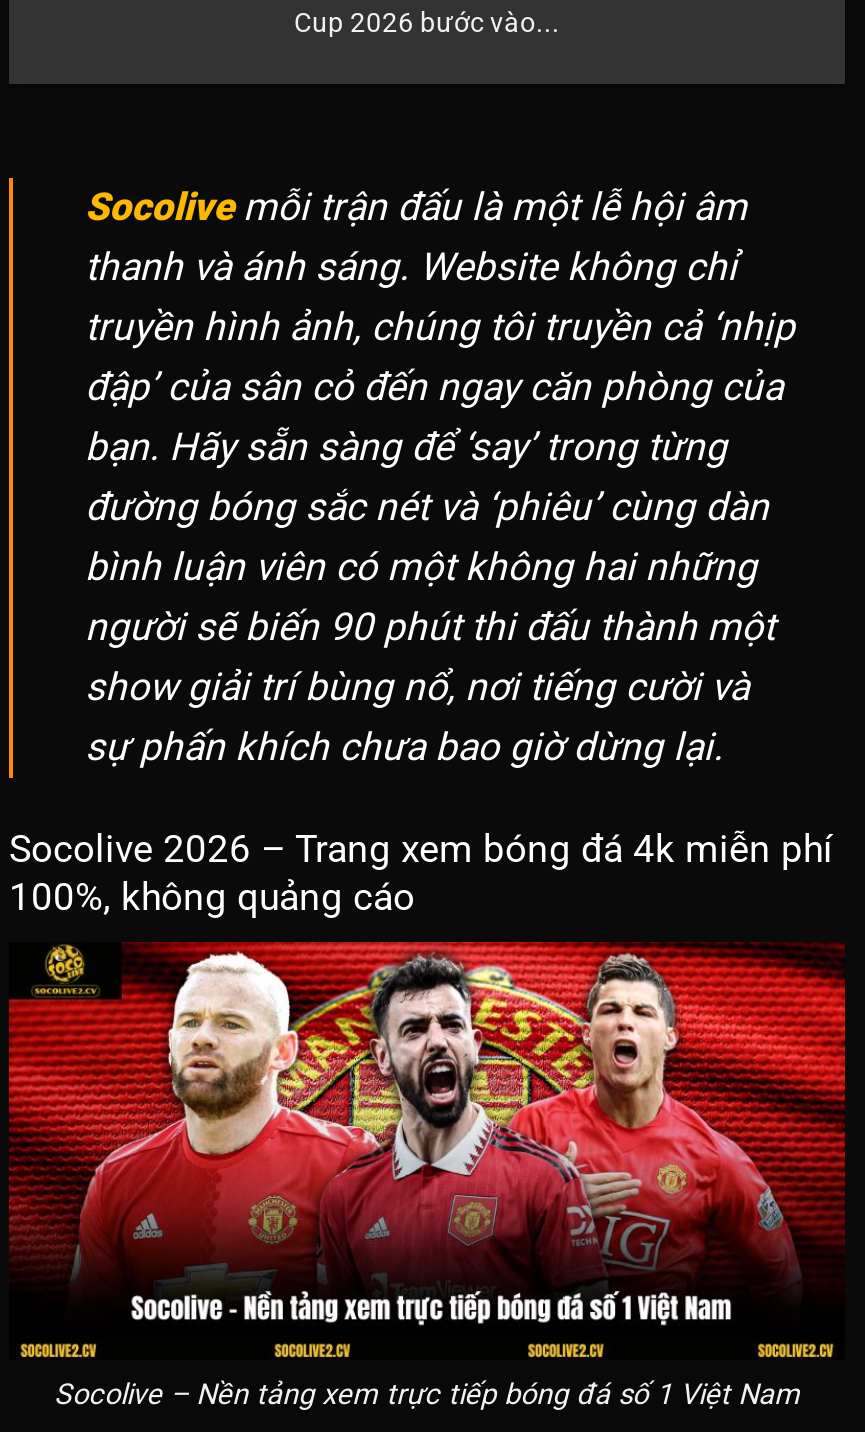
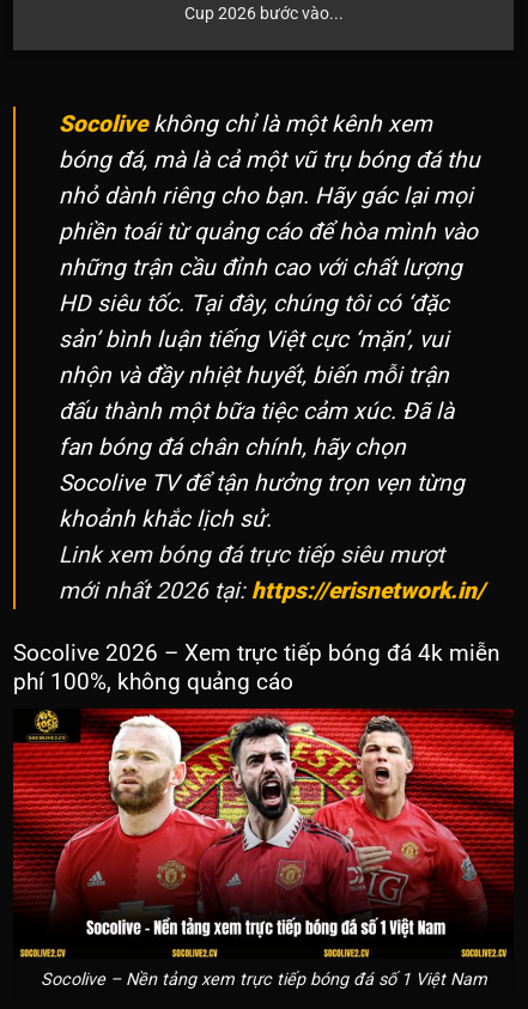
- Socolive mỗi trận đấu là một lễ hội âm
- thanh và ánh sáng. Website không chỉ
- truyền hình ảnh, chúng tôi truyền cả ‘nhịp
- đập’ của sân cỏ đến ngay căn phòng của
- bạn. Hãy sẵn sàng để ‘say’ trong từng
- đường bóng sắc nét và ‘phiêu’ cùng dàn
- bình luận viên có một không hai những
- người sẽ biến 90 phút thi đấu thành một
- show giải trí bùng nổ, nơi tiếng cười và
- sự phấn khích chưa bao giờ dừng lại.
+ Socolive không chỉ là một kênh xem
+ bóng đá, mà là cả một vũ trụ bóng đá thu
+ nhỏ dành riêng cho bạn. Hãy gác lại mọi
+ phiền toái từ quảng cáo để hòa mình vào
+ những trận cầu đỉnh cao với chất lượng
+ HD siêu tốc. Tại đây, chúng tôi có ‘đặc
+ sản’ bình luận tiếng Việt cực ‘mặn’, vui
+ nhộn và đầy nhiệt huyết, biến mỗi trận
+ đấu thành một bữa tiệc cảm xúc. Đã là
+ fan bóng đá chân chính, hãy chọn
+ Socolive TV để tận hưởng trọn vẹn từng
+ khoảnh khắc lịch sử.
+ Link xem bóng đá trực tiếp siêu mượt
+ mới nhất 2026 tại: https://erisnetwork.in/

- Socolive 2026 – Trang xem bóng đá 4k miễn phí
- 100%, không quảng cáo
+ Socolive 2026 – Xem trực tiếp bóng đá 4k miễn
+ phí 100%, không quảng cáo
